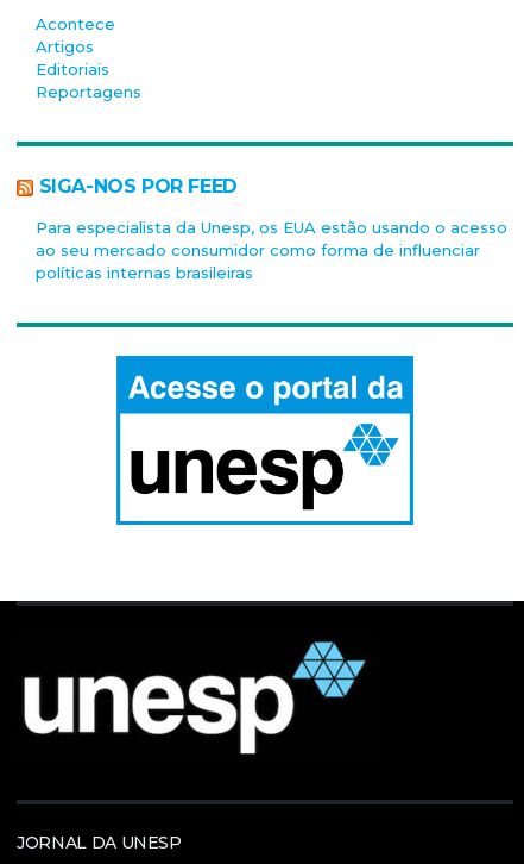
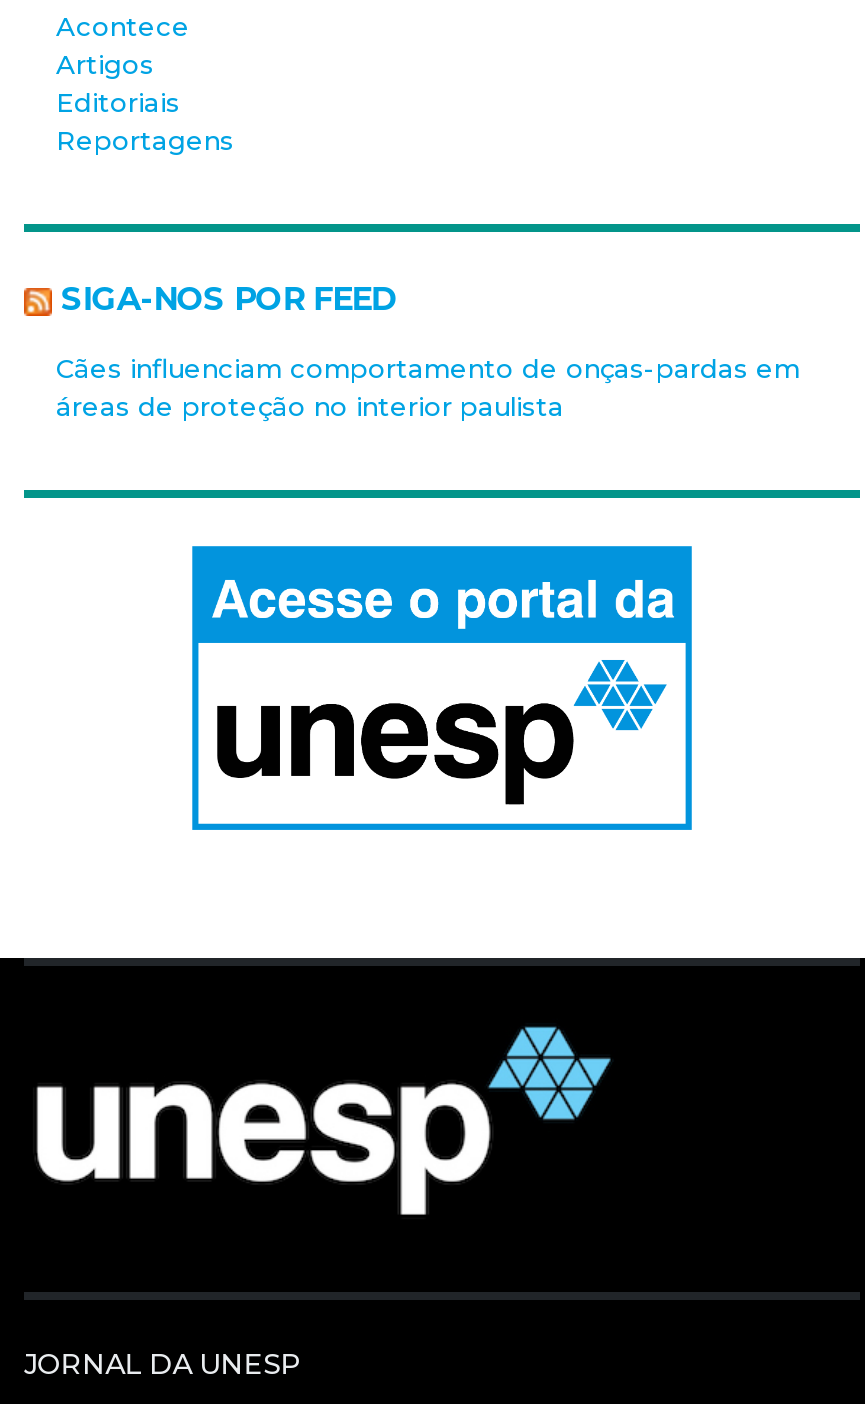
- Para especialista da Unesp, os EUA estão usando o acesso
- ao seu mercado consumidor como forma de influenciar
- políticas internas brasileiras
+ Cães influenciam comportamento de onças-pardas em
+ áreas de proteção no interior paulista
